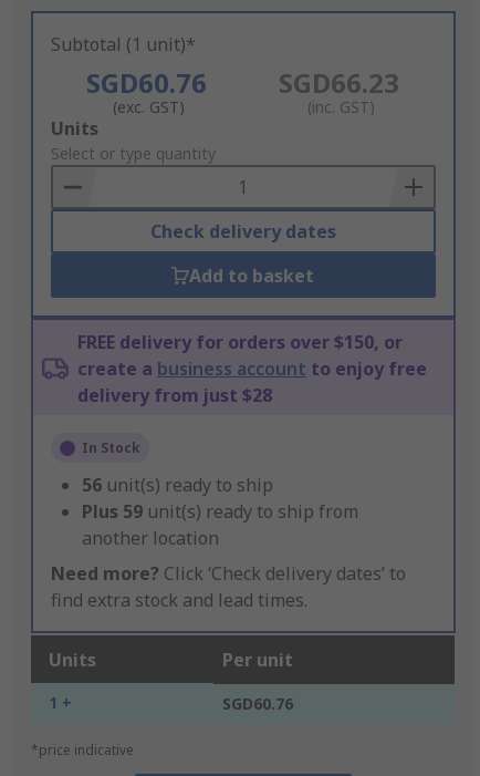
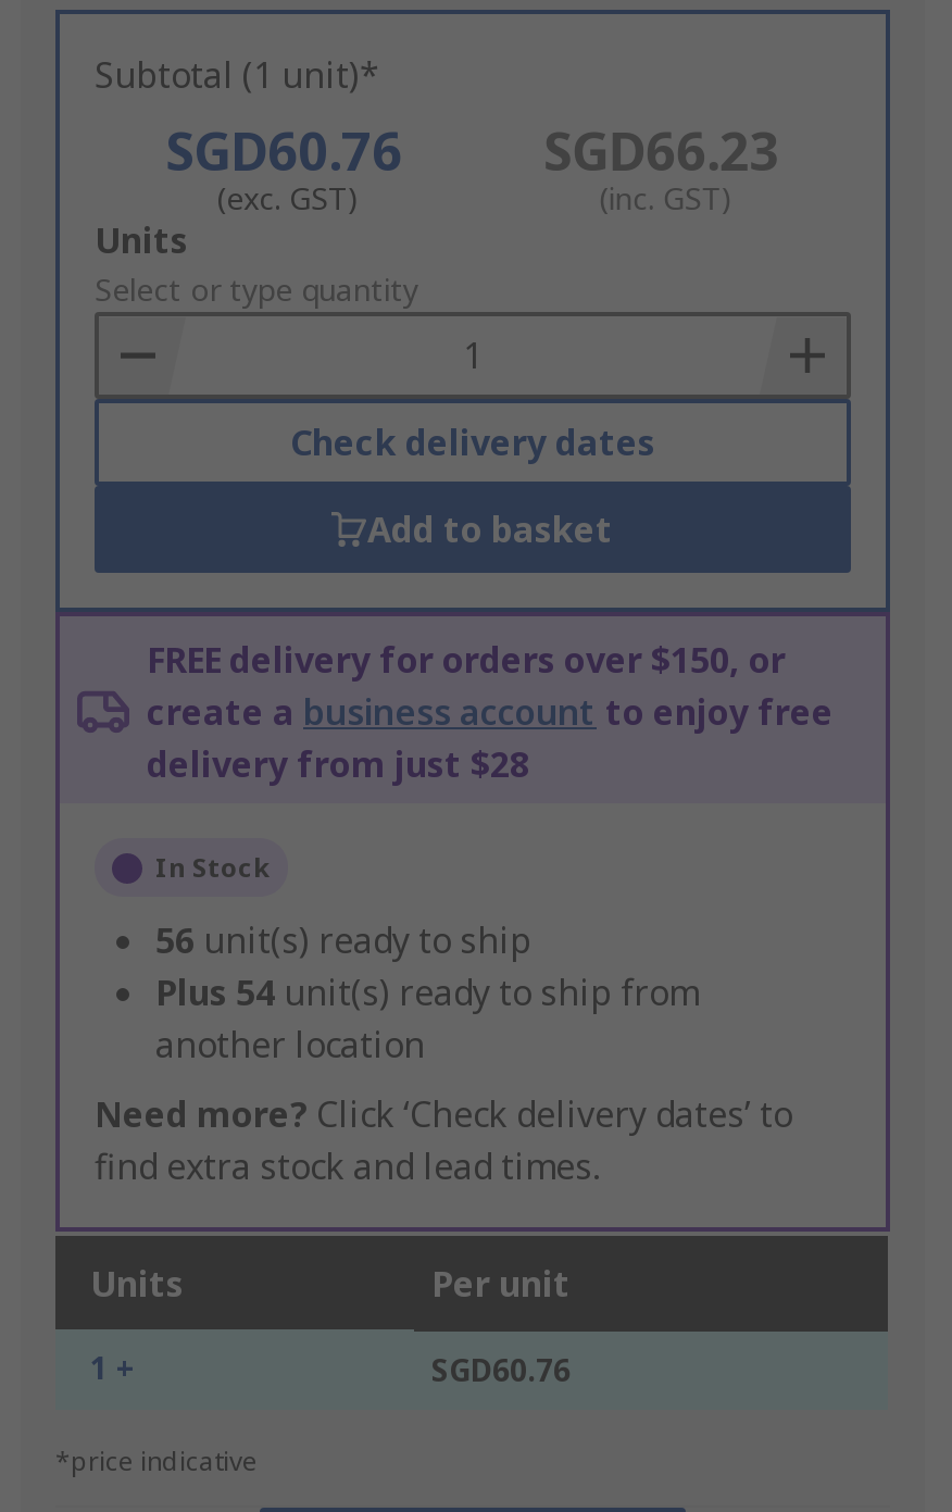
- Plus 59 unit(s) ready to ship from
+ Plus 54 unit(s) ready to ship from
